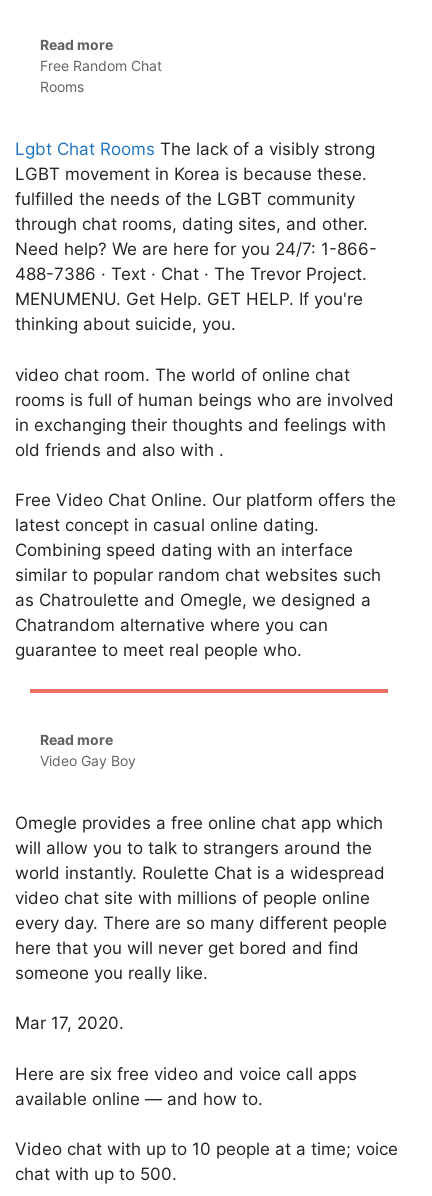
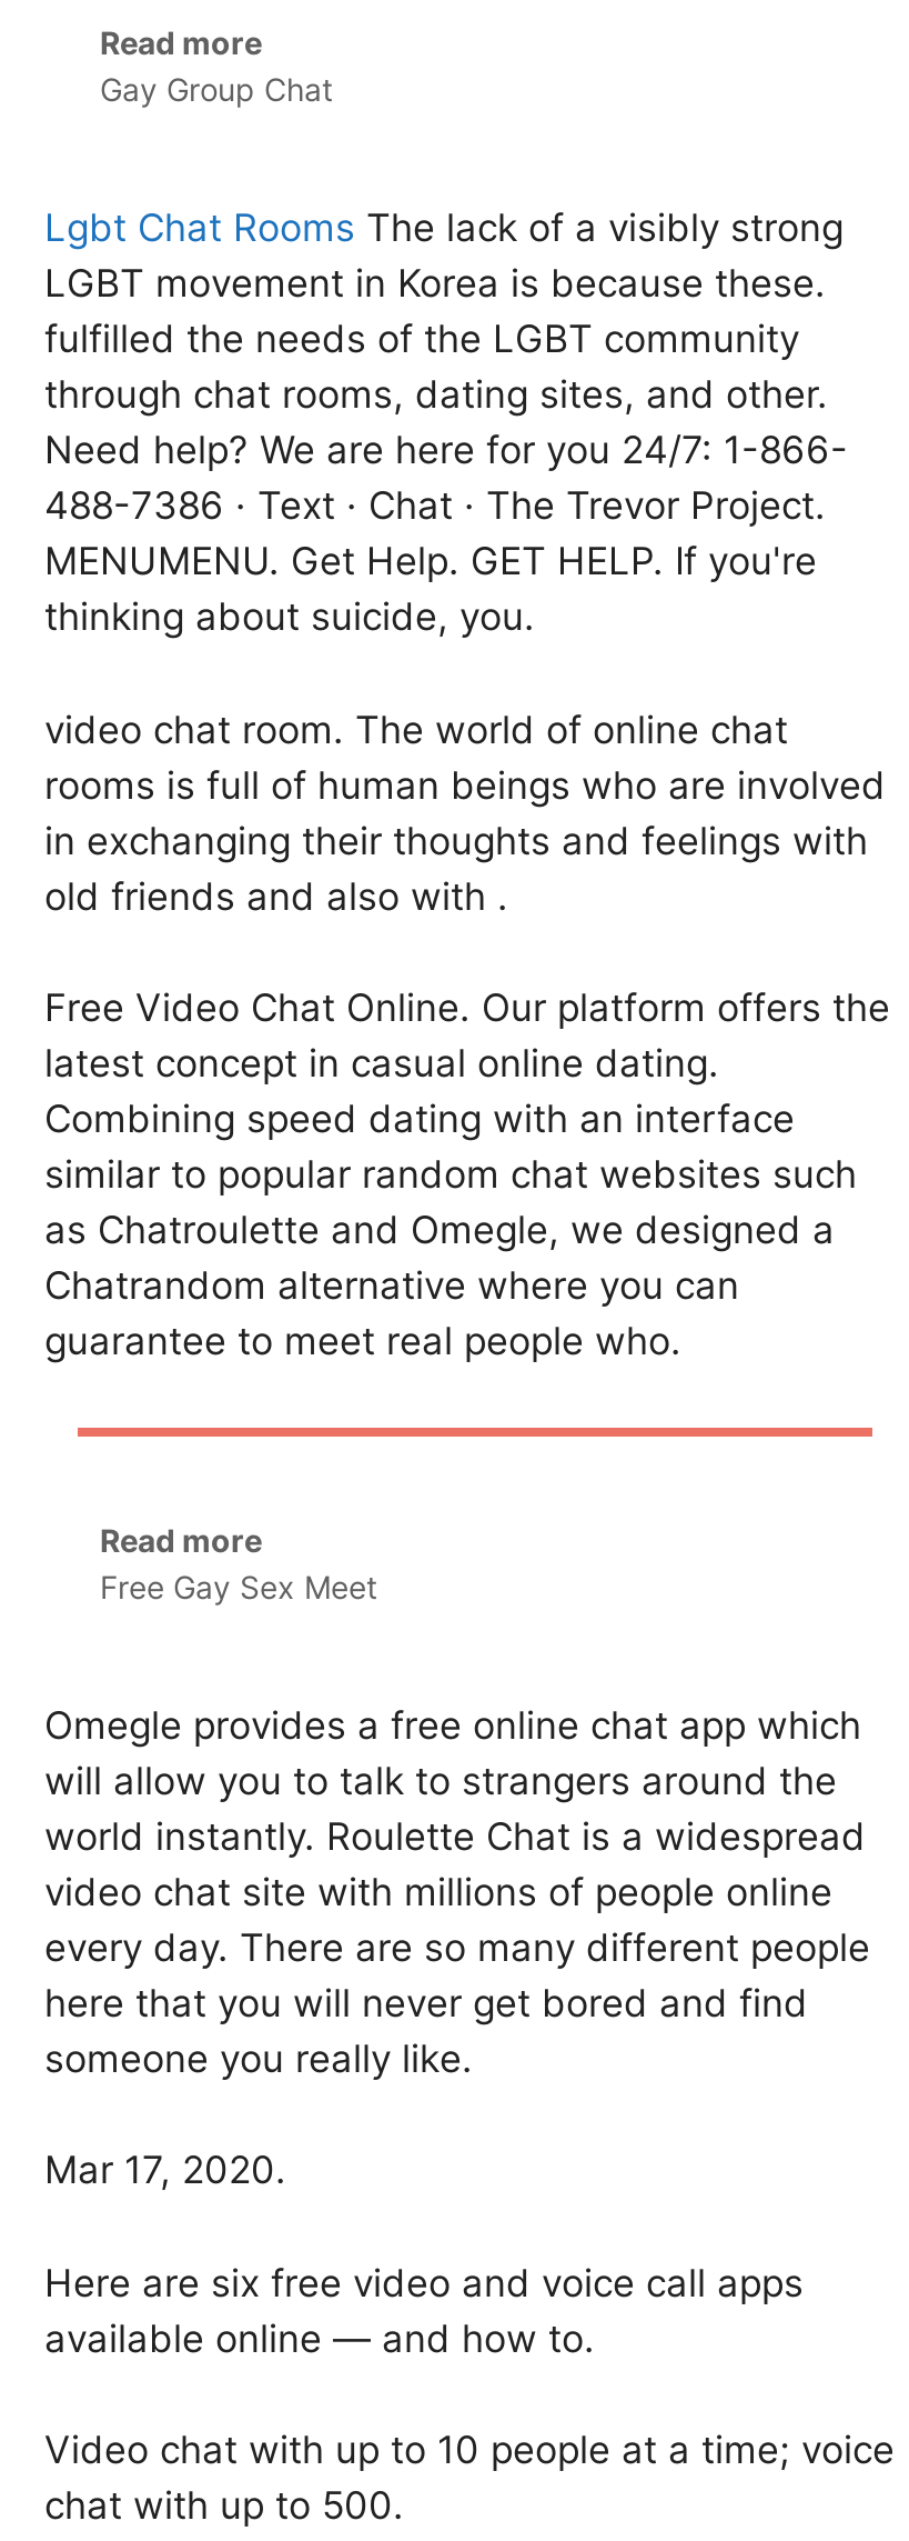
- Free Random Chat
- Rooms
+ Gay Group Chat

- Video Gay Boy
+ Free Gay Sex Meet
